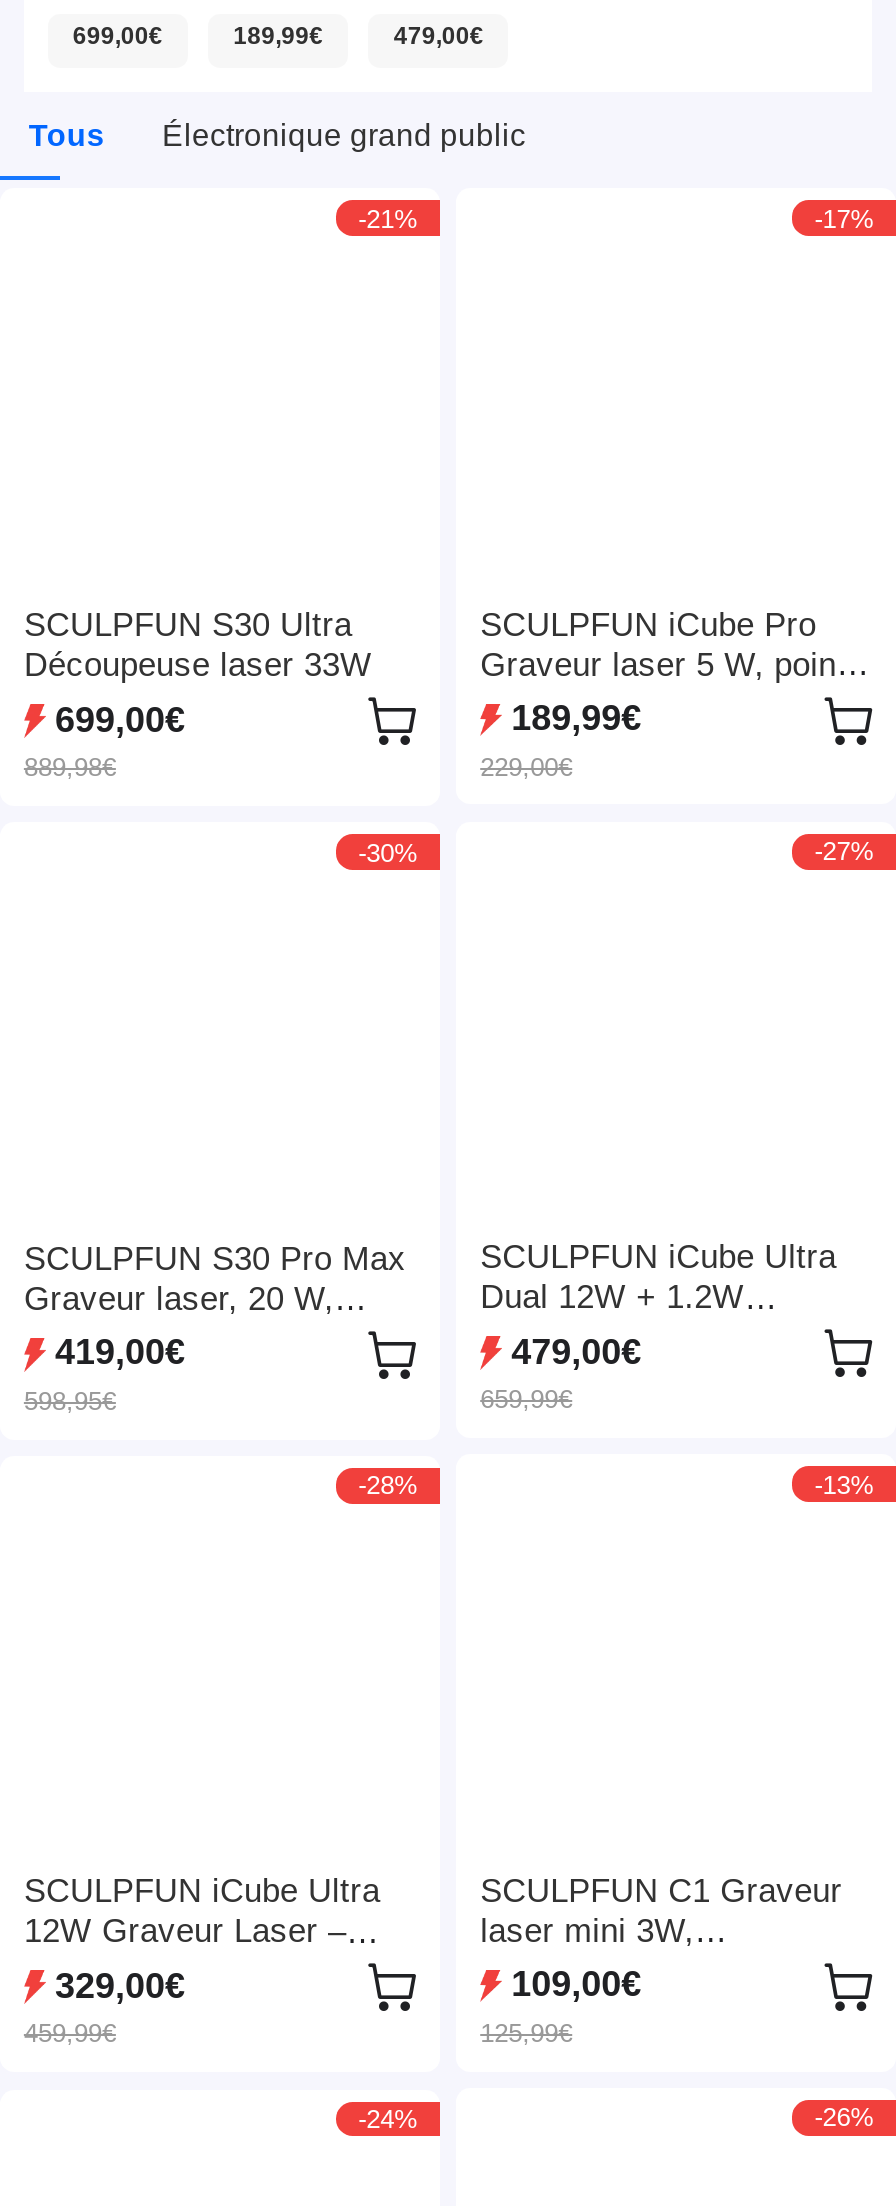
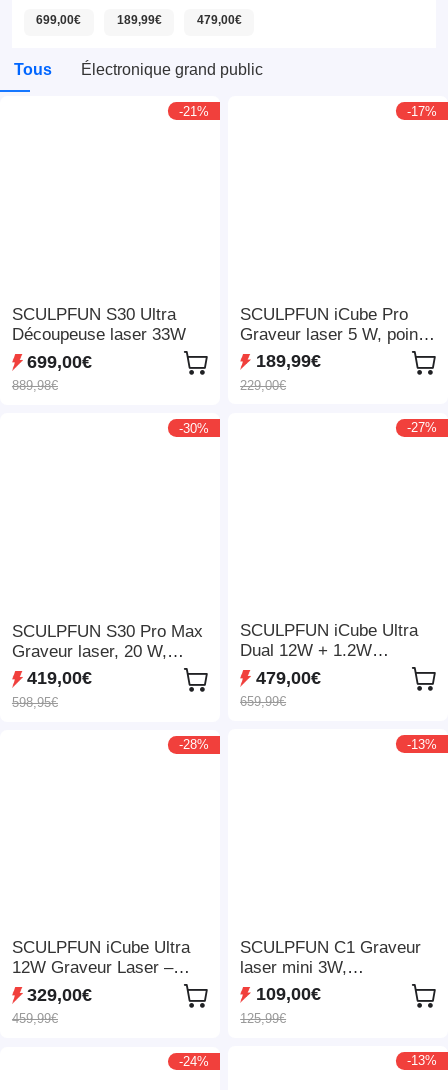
- -26%
+ -13%
